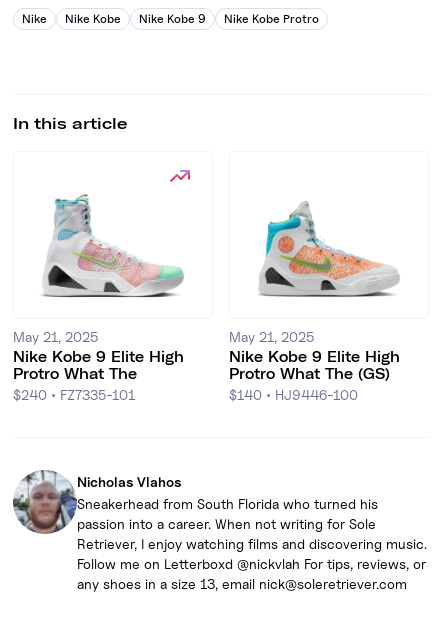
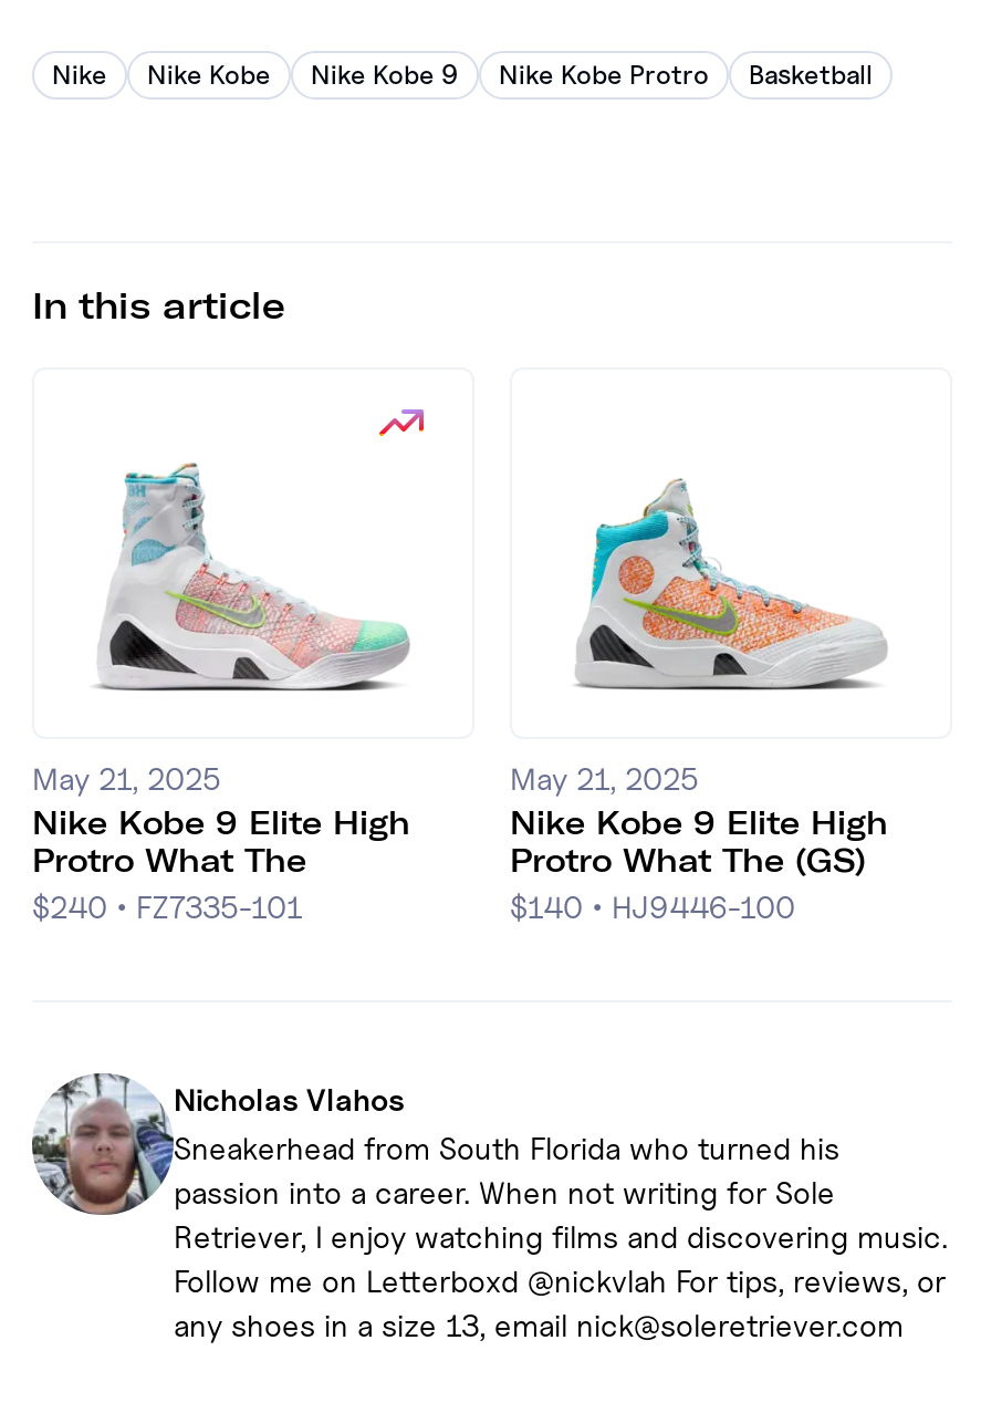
+ Basketball
